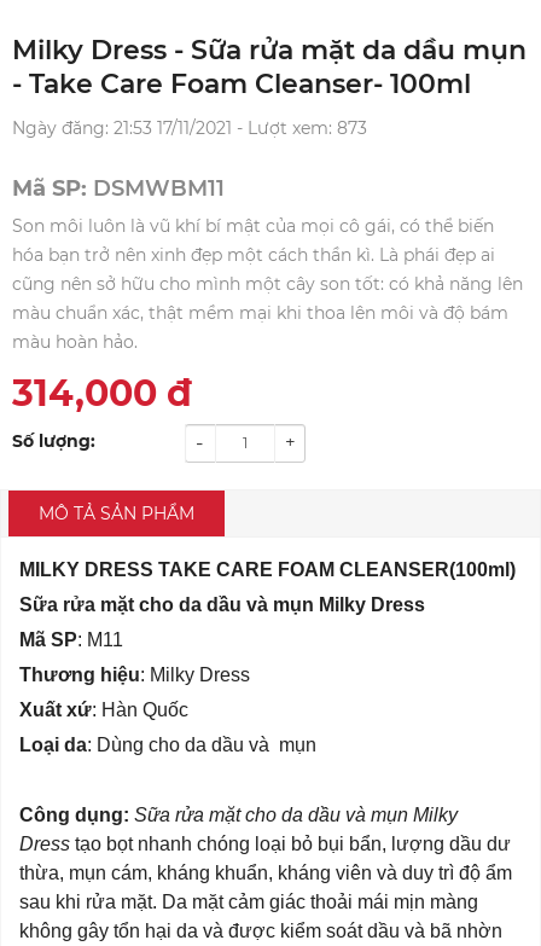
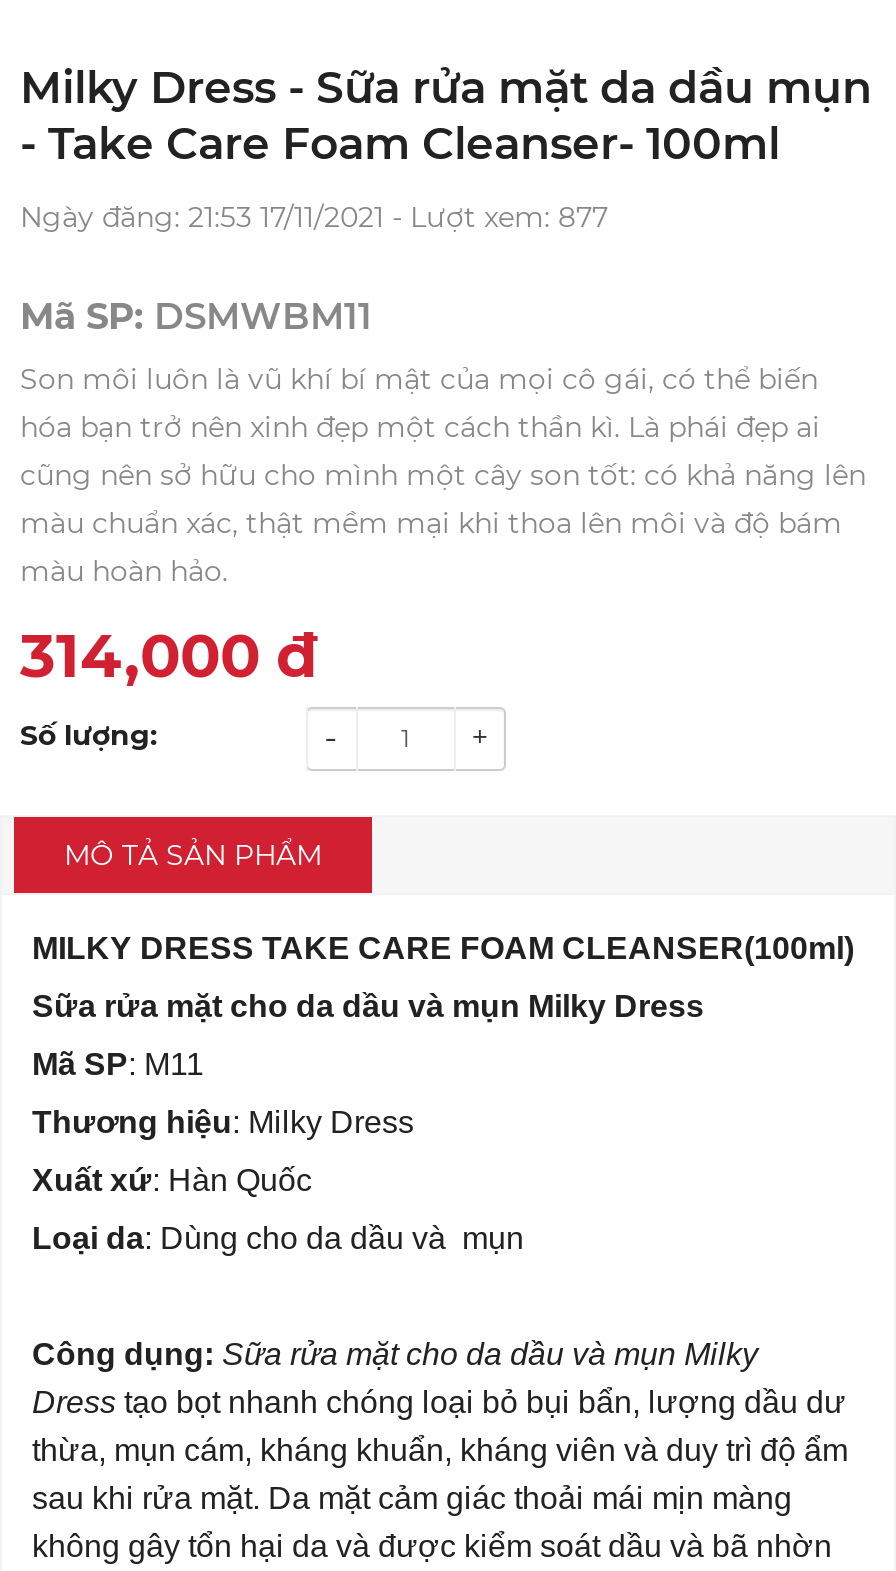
- Ngày đăng: 21:53 17/11/2021 - Lượt xem: 873
+ Ngày đăng: 21:53 17/11/2021 - Lượt xem: 877
